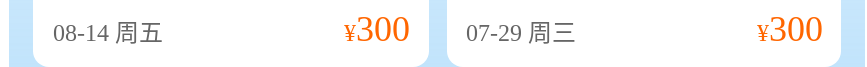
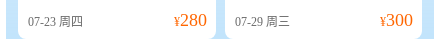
- 08-14周五
+ 07-23周四

- ¥300 07-29周三
+ ¥280 07-29周三
